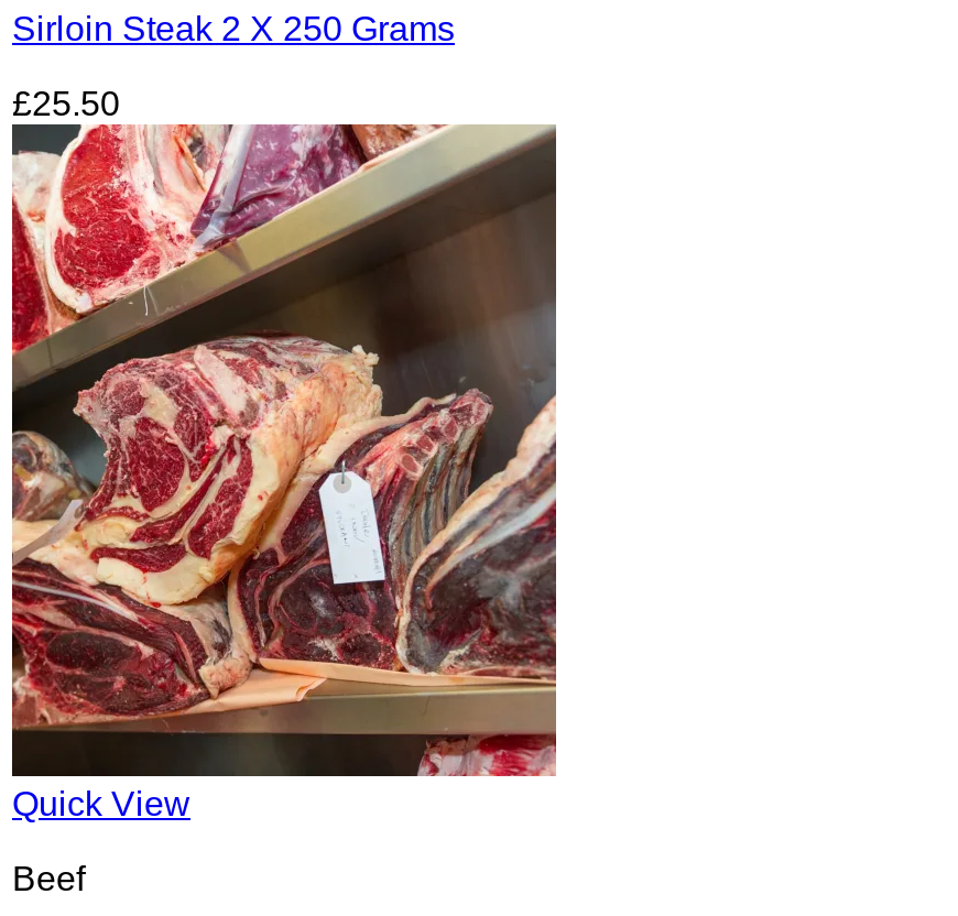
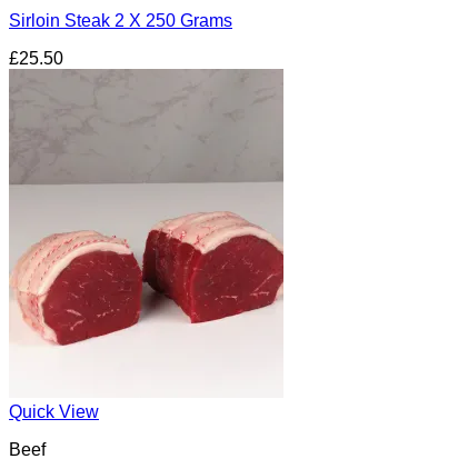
- [image]
+ [image]
